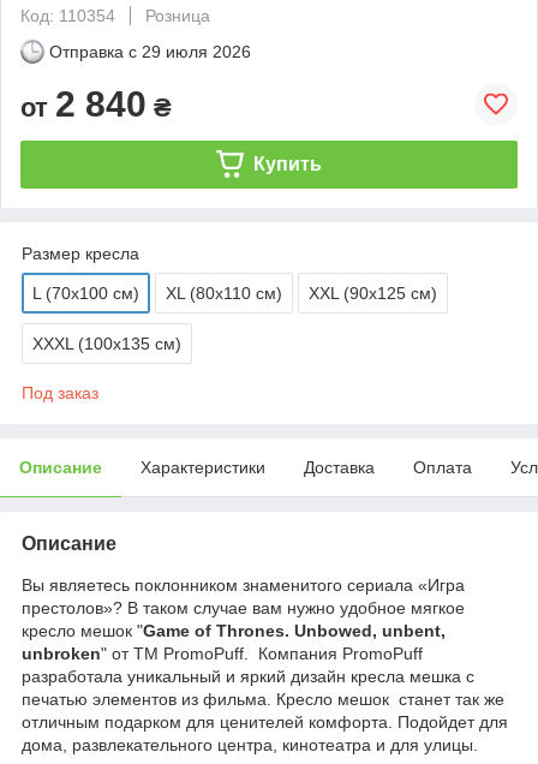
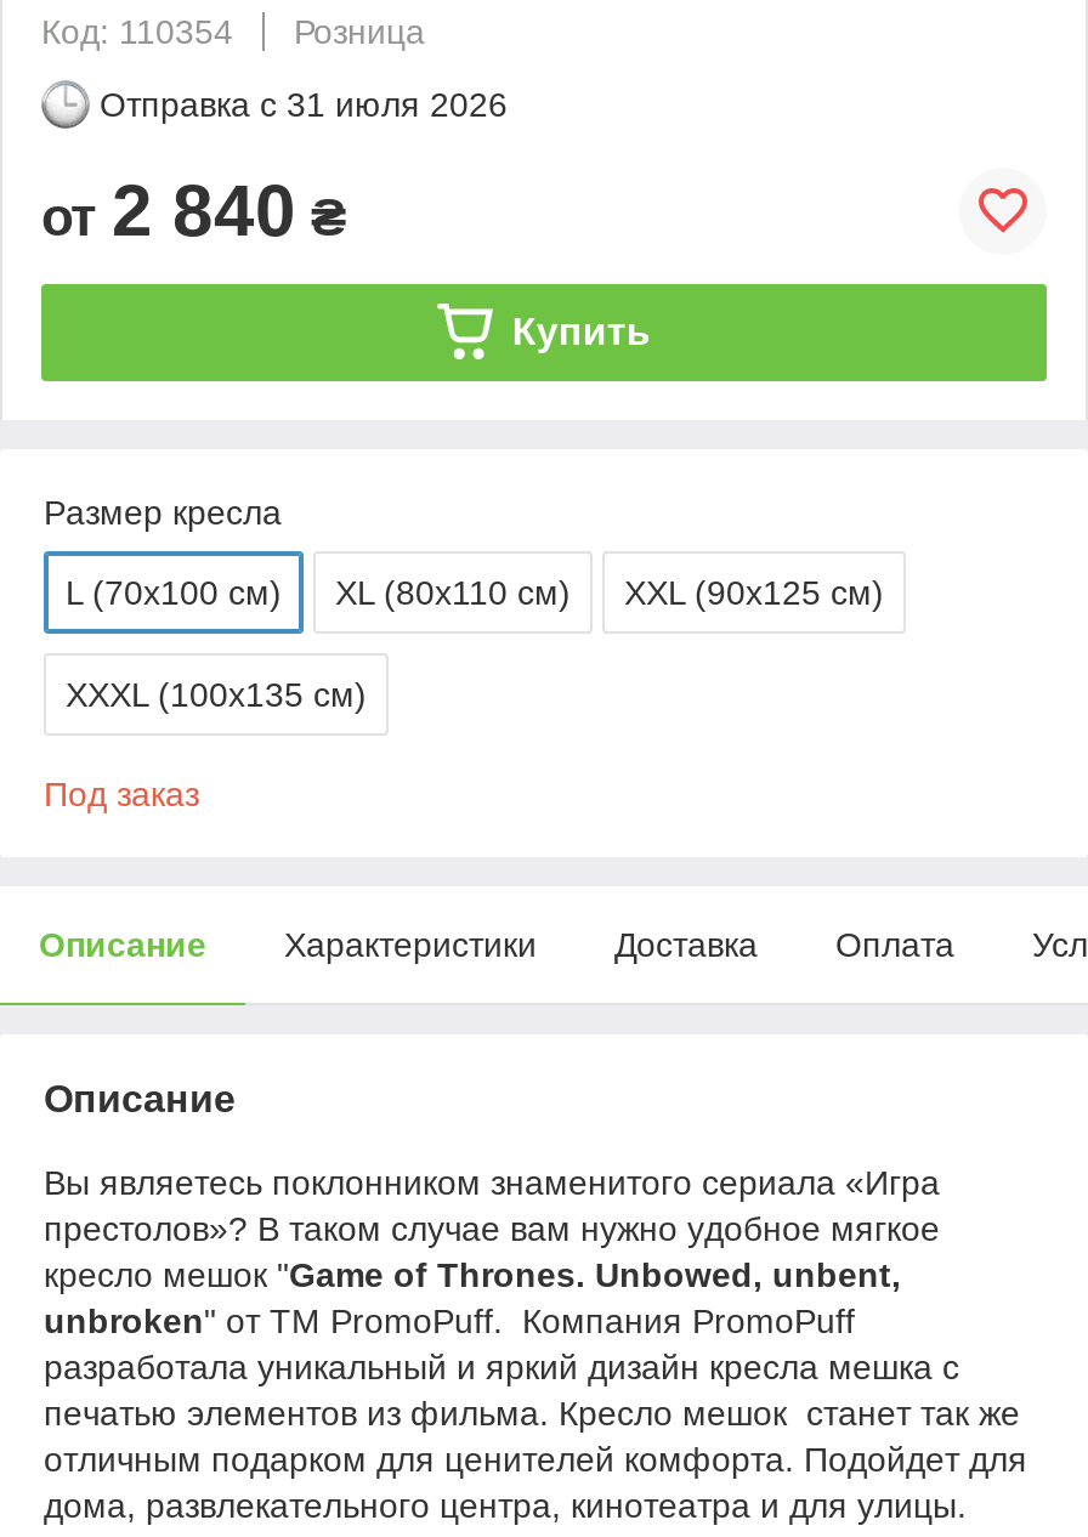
- Отправка с 29 июля 2026
+ Отправка с 31 июля 2026
